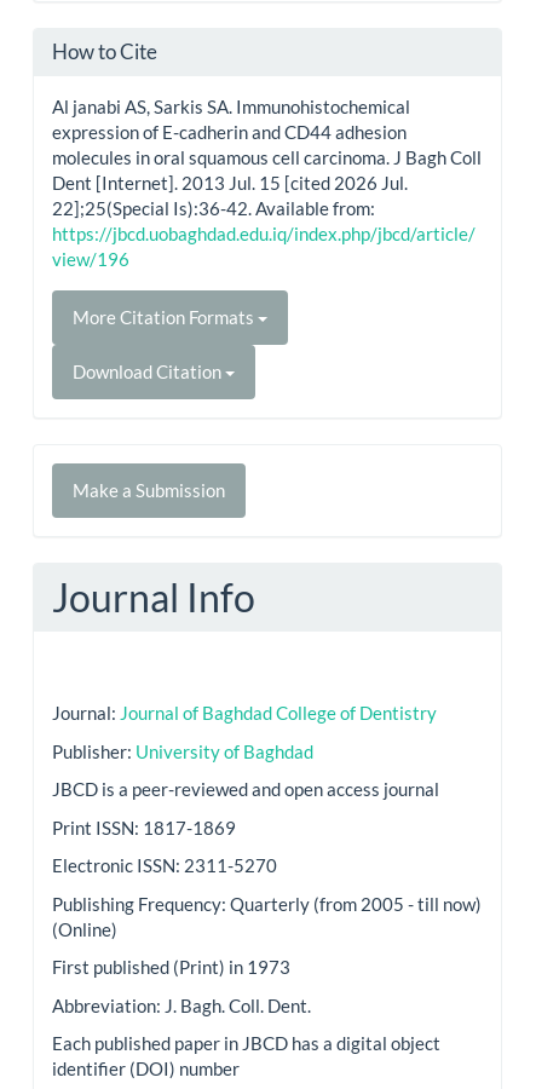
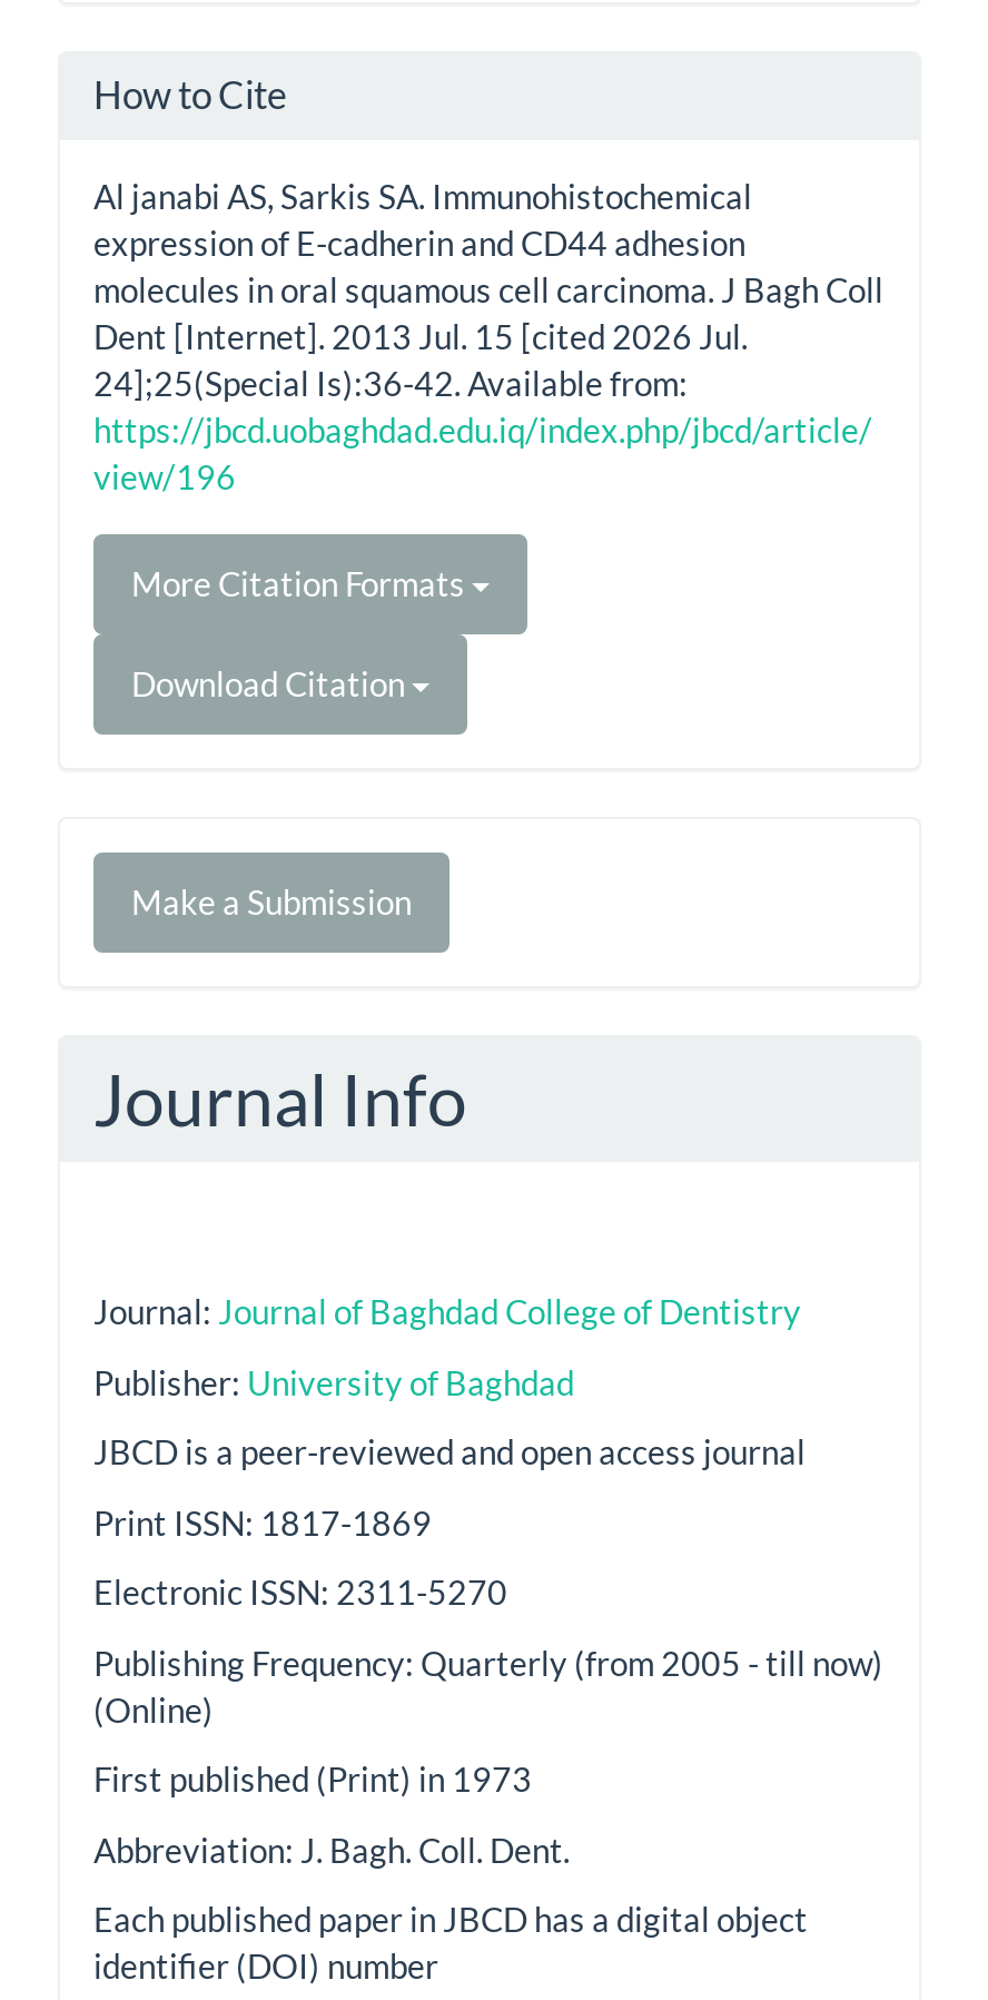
- 22];25(Special Is):36-42. Available from:
+ 24];25(Special Is):36-42. Available from:
